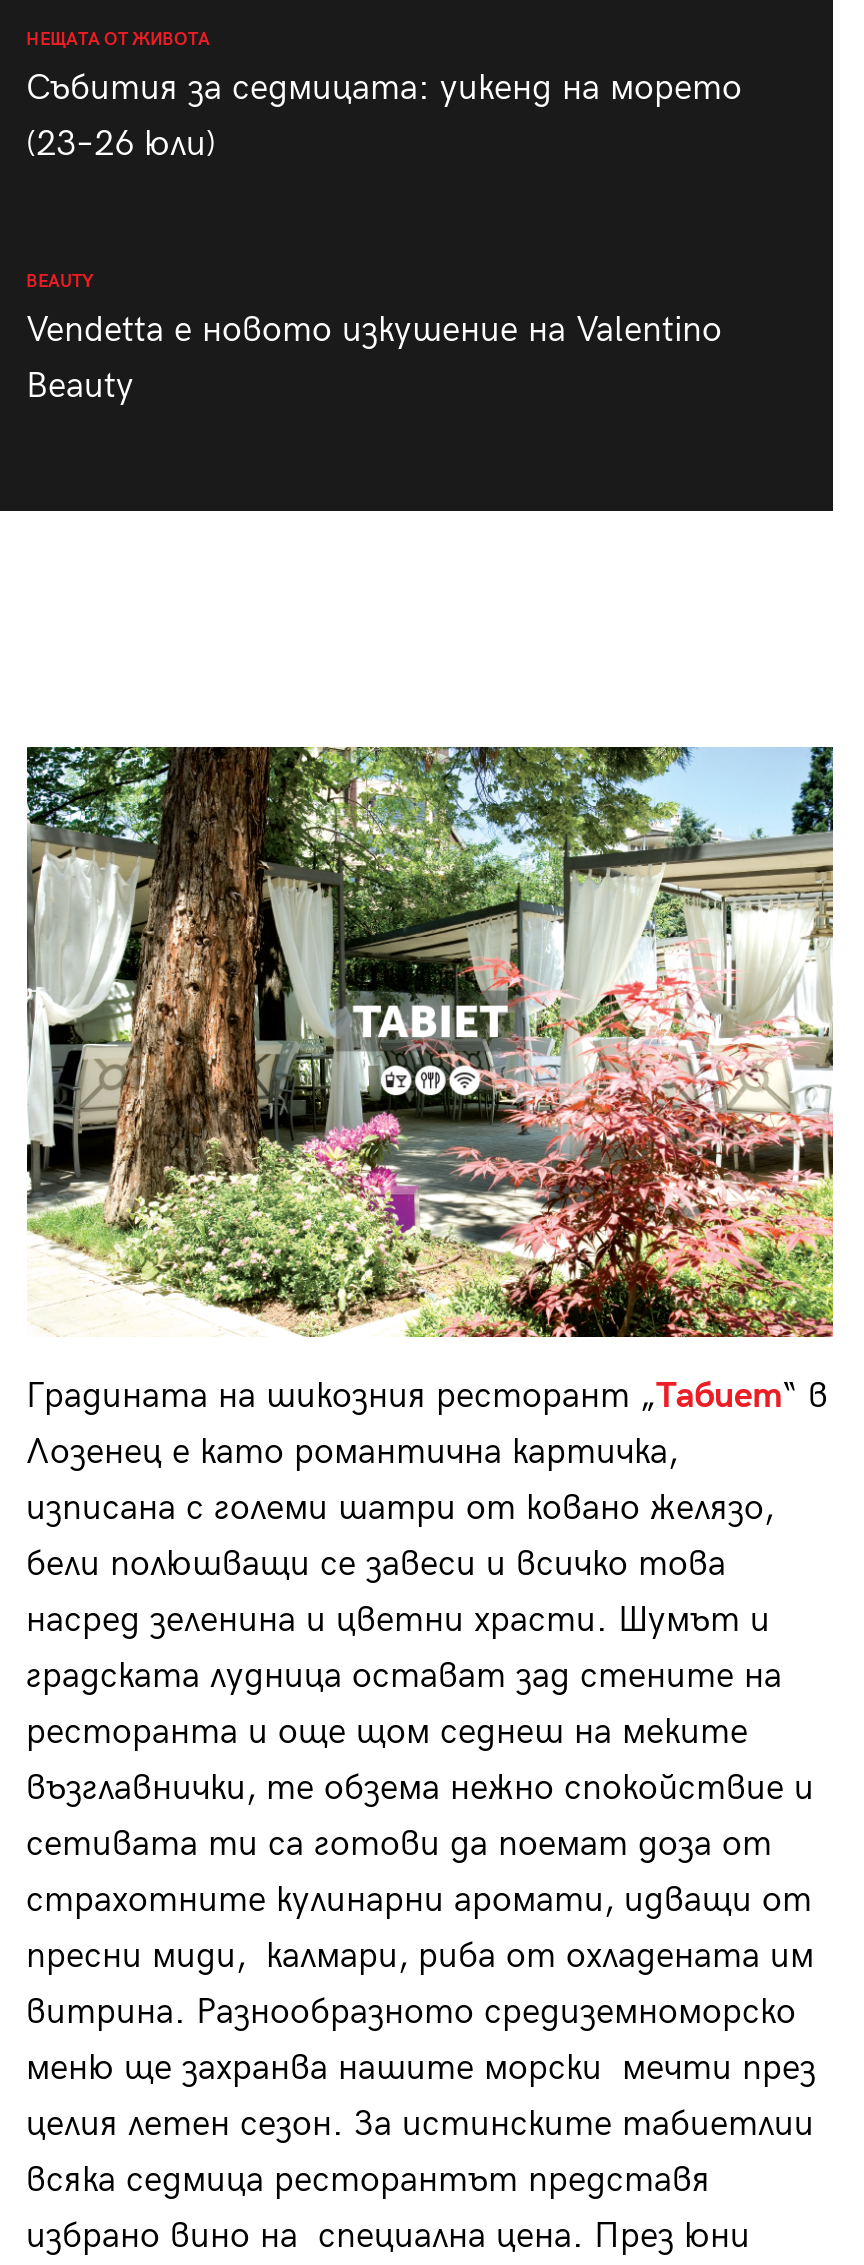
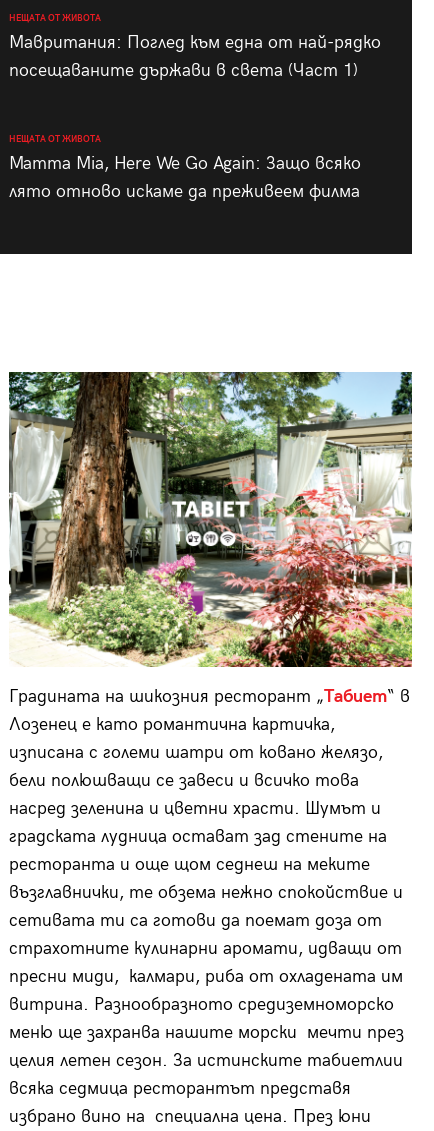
- Събития за седмицата: уикенд на морето
- (23–26 юли)
+ Мавритания: Поглед към една от най-рядко
+ посещаваните държави в света (Част 1)

- BEAUTY
- Vendetta е новото изкушение на Valentino
- Beauty
+ НЕЩАТА ОТ ЖИВОТА
+ Mamma Mia, Here We Go Again: Защо всяко
+ лято отново искаме да преживеем филма
